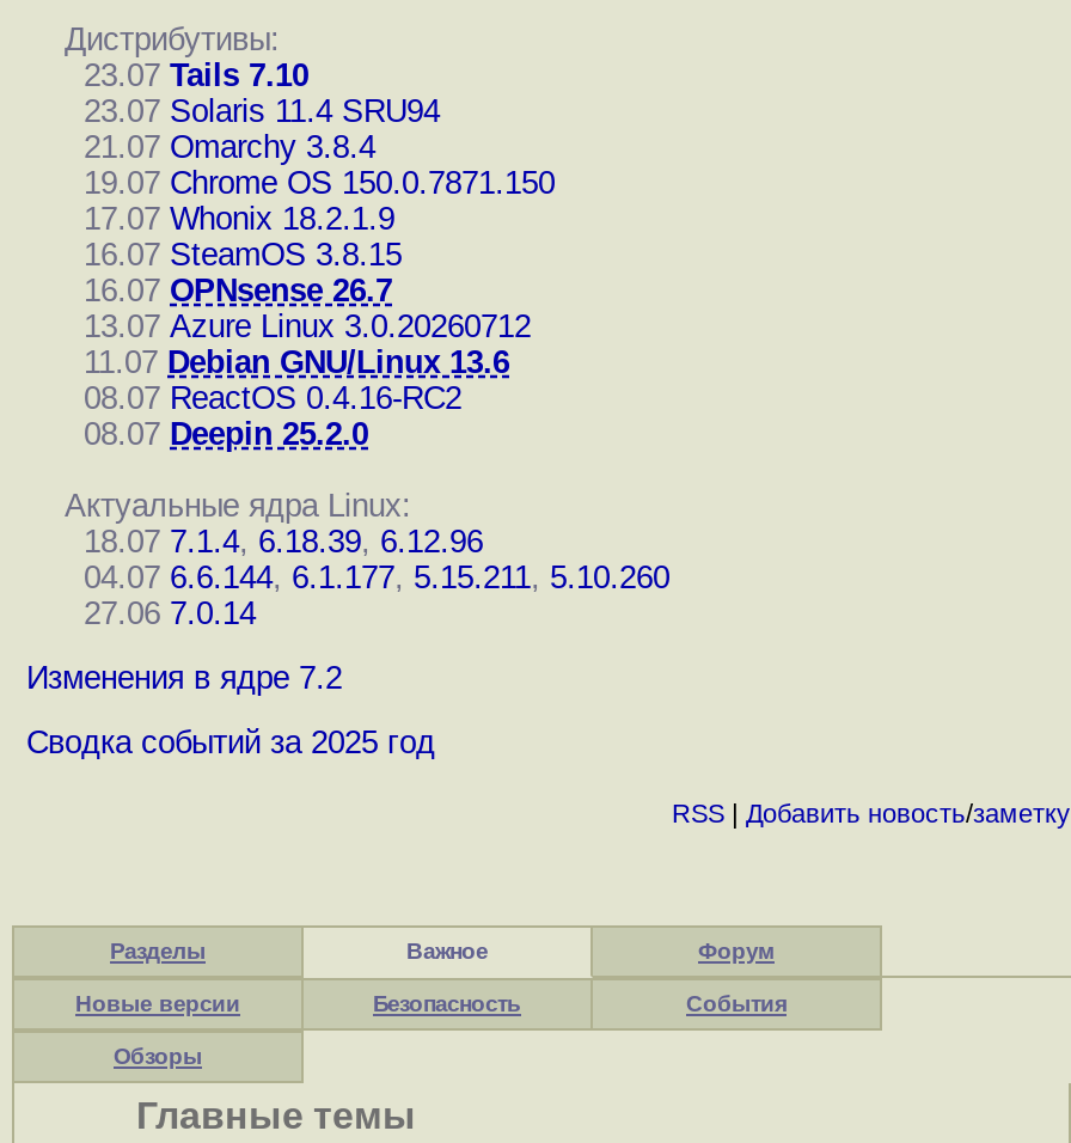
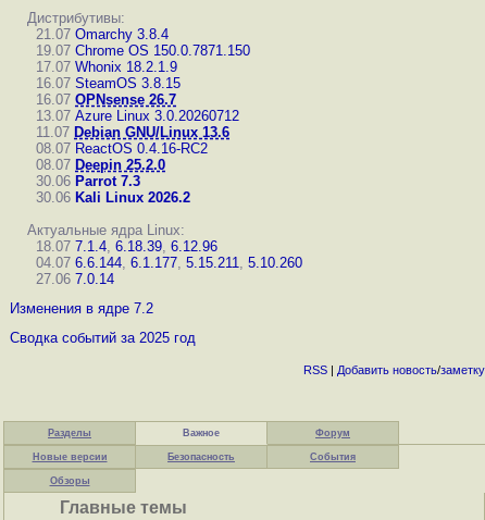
- 23.07 Tails 7.10
- 23.07 Solaris 11.4 SRU94

moved up: 21.07 Omarchy 3.8.4 | 19.07 Chrome OS 150.0.7871.150 | 17.07 Whonix 18.2.1.9 | ... | 08.07 ReactOS 0.4.16-RC2 | 08.07 Deepin 25.2.0

+ 30.06 Parrot 7.3
+ 30.06 Kali Linux 2026.2
